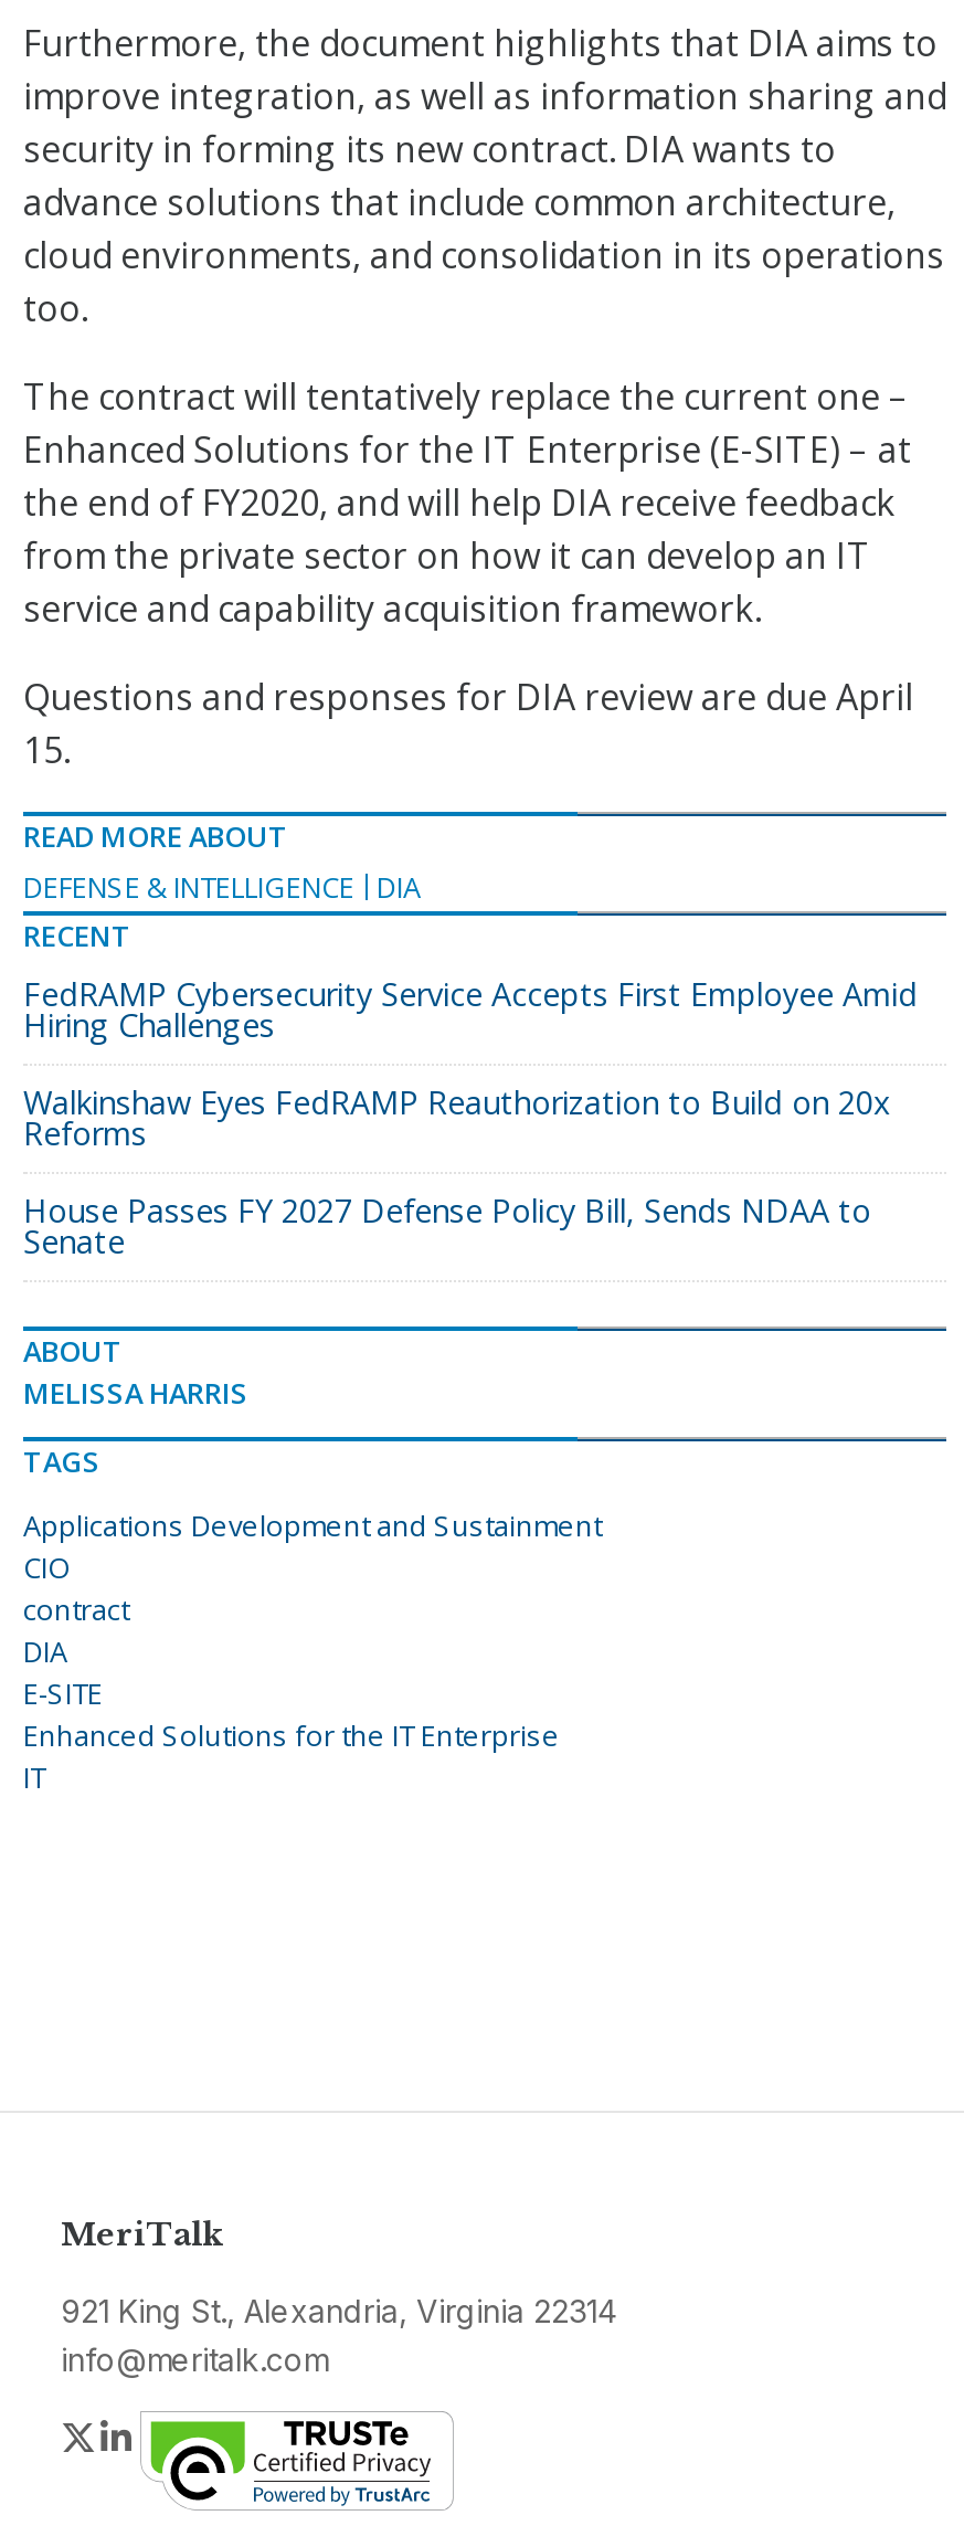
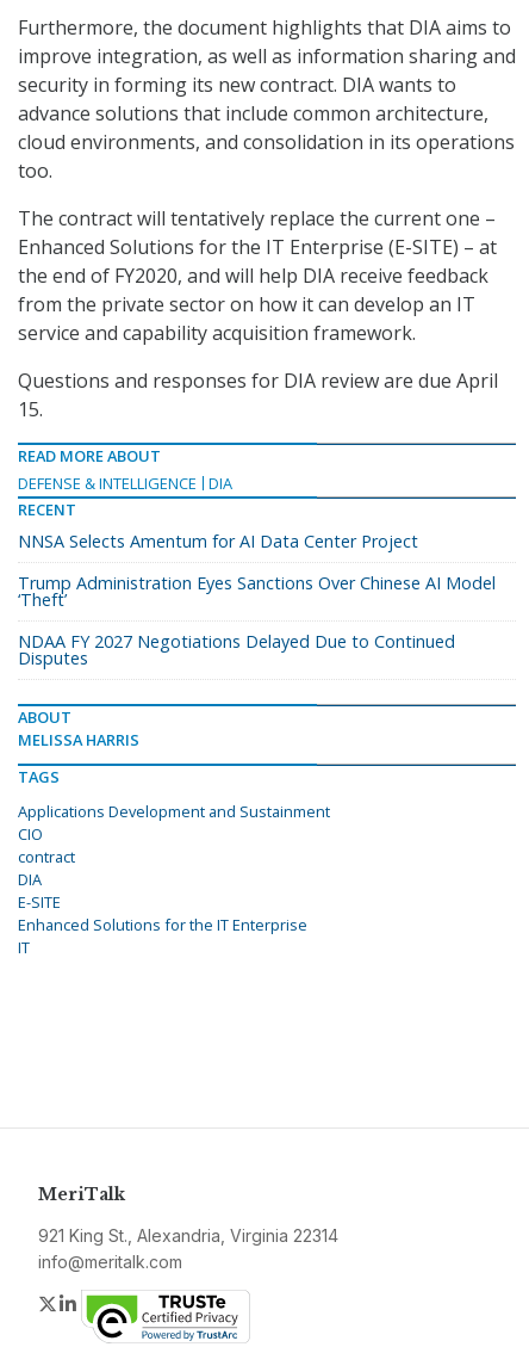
- FedRAMP Cybersecurity Service Accepts First Employee Amid
- Hiring Challenges
+ NNSA Selects Amentum for AI Data Center Project

- Walkinshaw Eyes FedRAMP Reauthorization to Build on 20x
- Reforms
+ Trump Administration Eyes Sanctions Over Chinese AI Model
+ ‘Theft’

- House Passes FY 2027 Defense Policy Bill, Sends NDAA to
- Senate
+ NDAA FY 2027 Negotiations Delayed Due to Continued
+ Disputes
